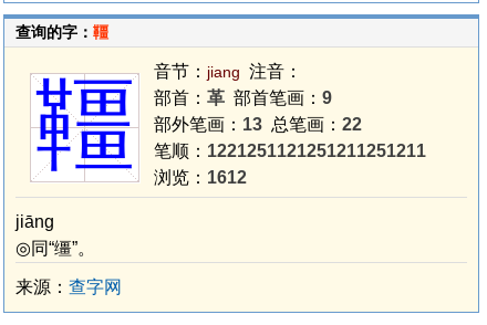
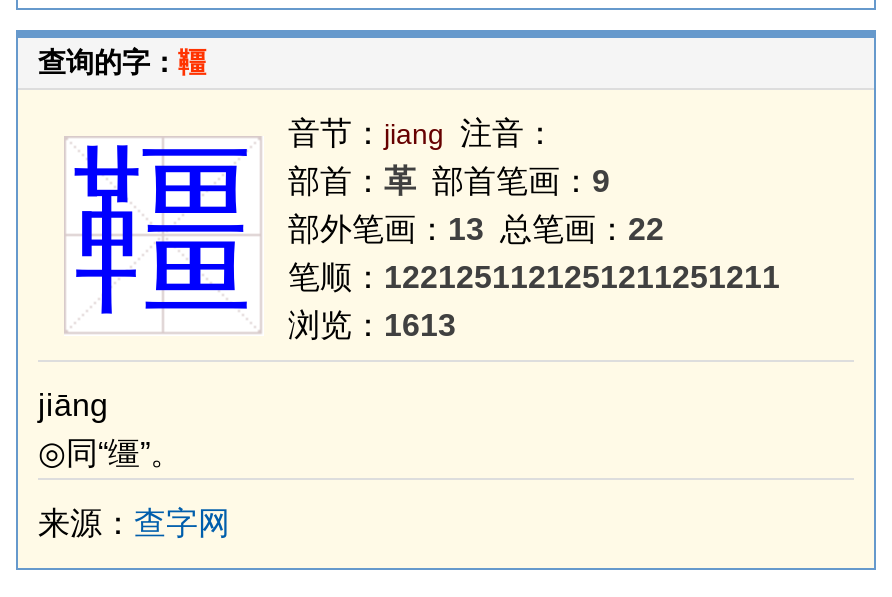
- 浏览：1612
+ 浏览：1613
